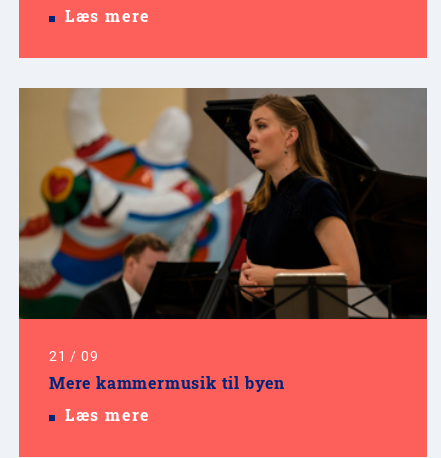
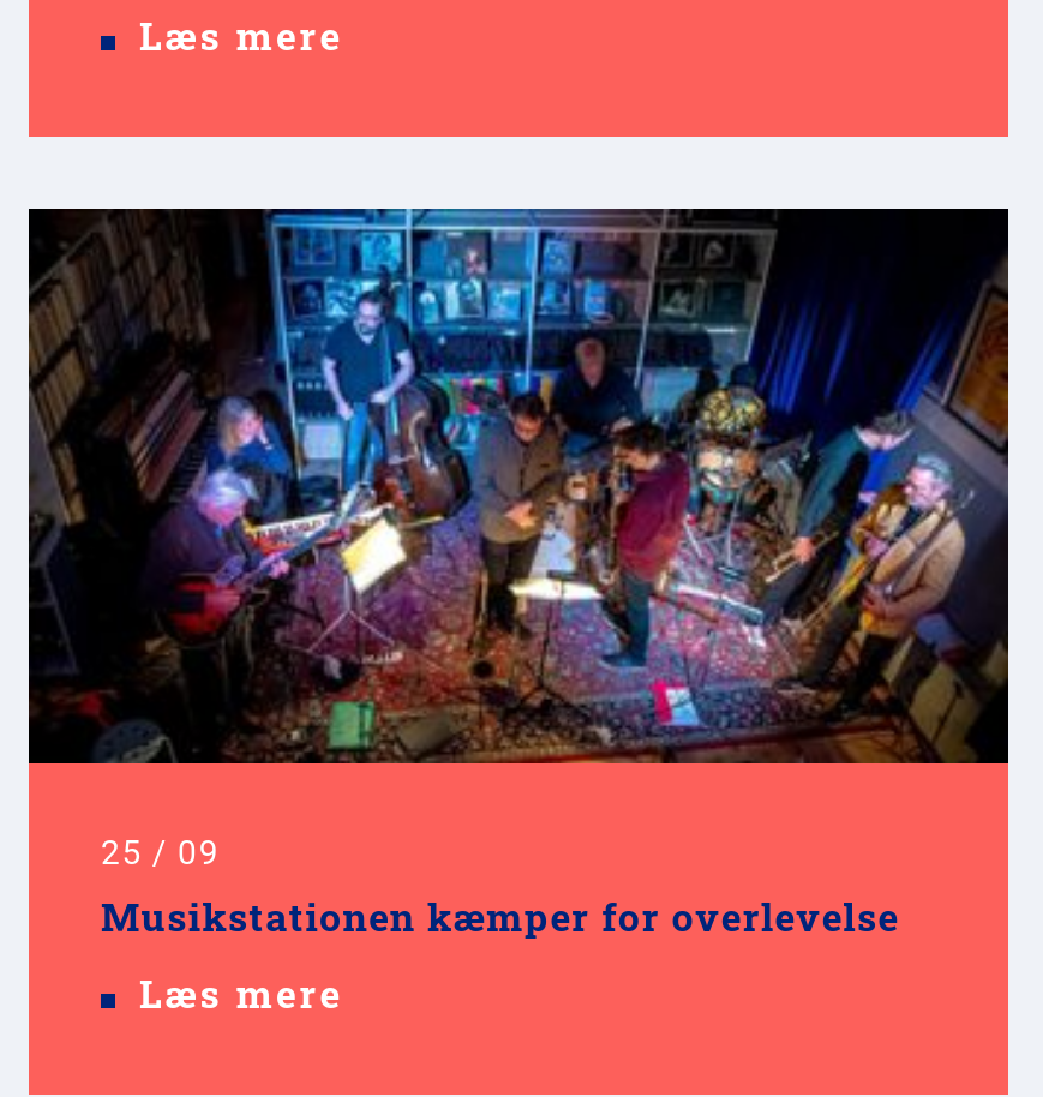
- [image]
- 21 / 09
- Mere kammermusik til byen
+ [image]
+ 25 / 09
+ Musikstationen kæmper for overlevelse
